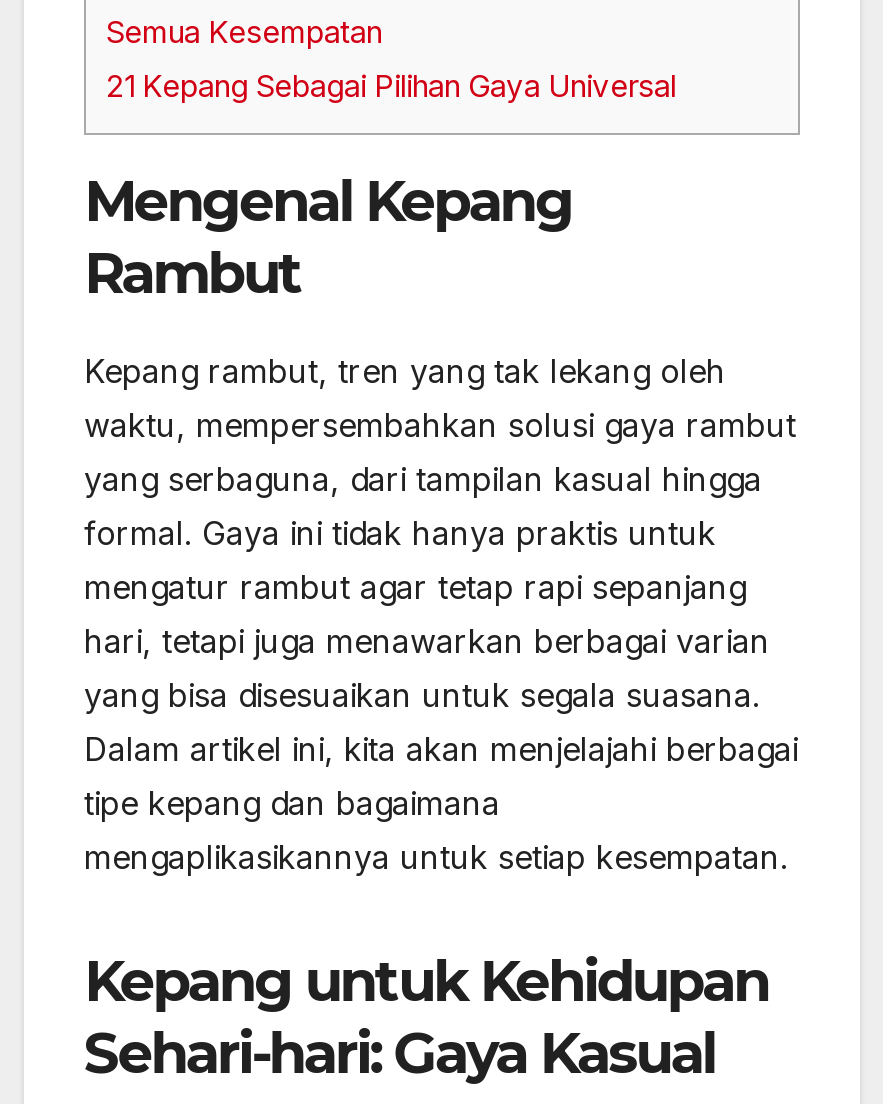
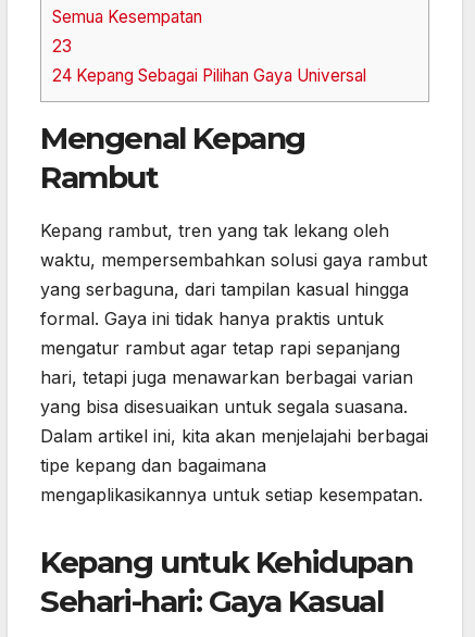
- 21 Kepang Sebagai Pilihan Gaya Universal
+ 23
+ 24 Kepang Sebagai Pilihan Gaya Universal
